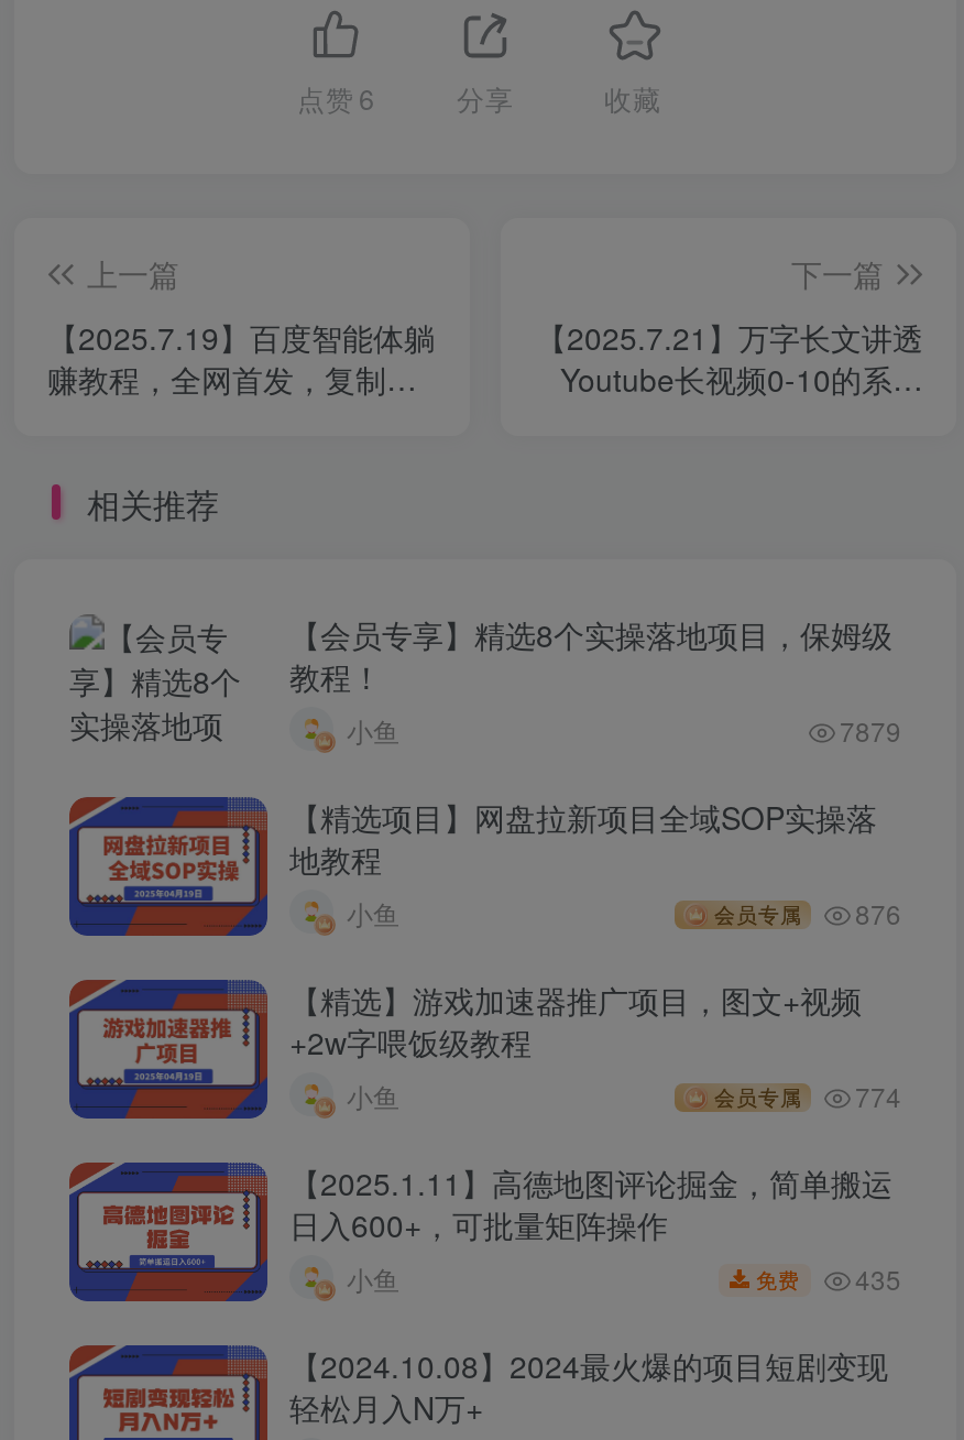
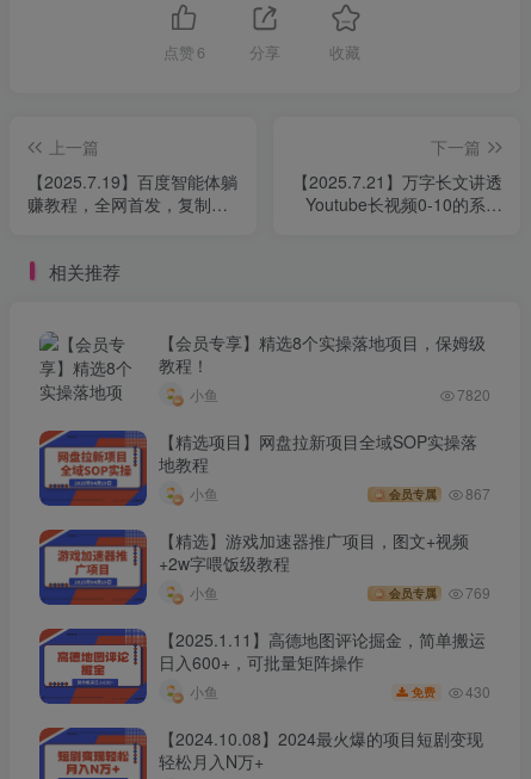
- 7879
+ 7820

- 会员专属 876
+ 会员专属 867

- 会员专属 774
+ 会员专属 769

- 免费 435
+ 免费 430
